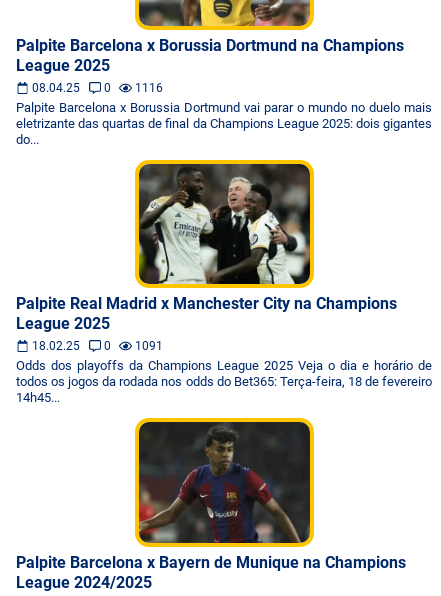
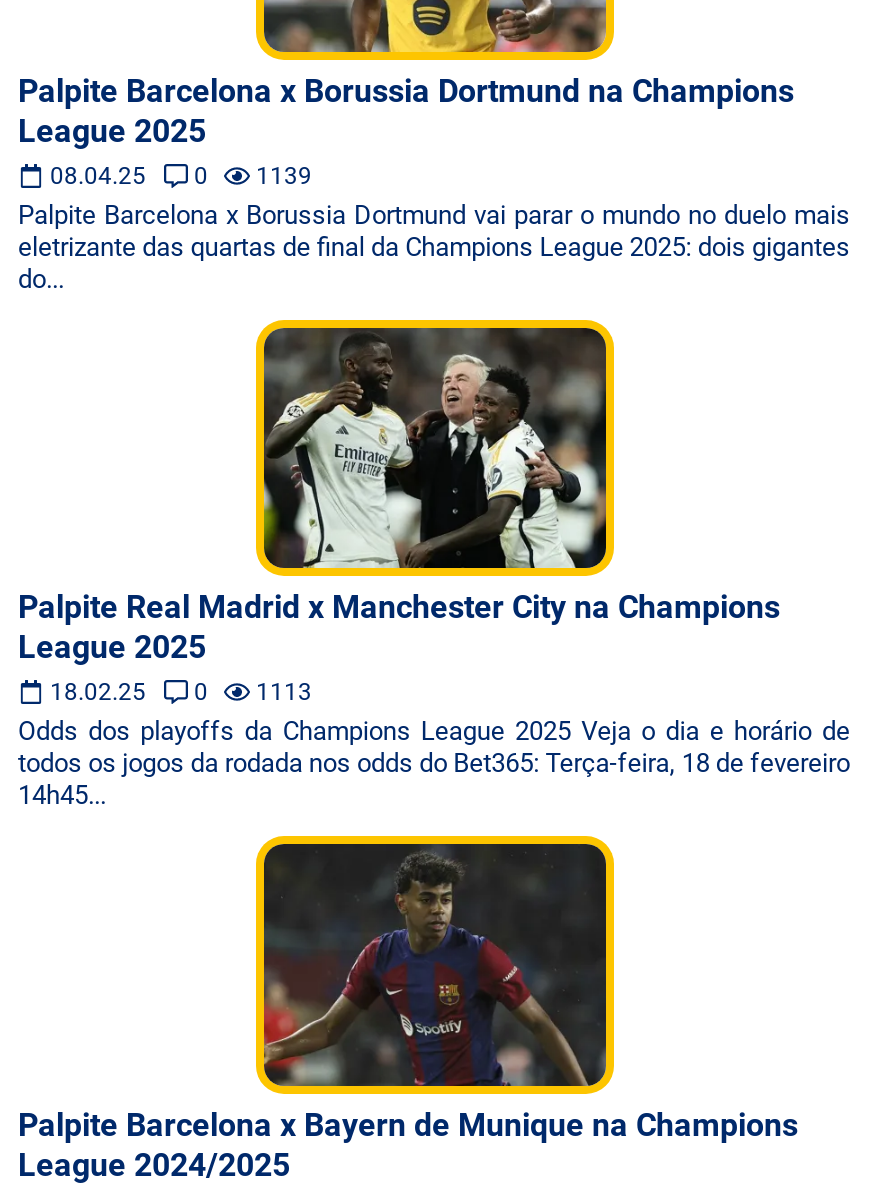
- 08.04.25 0 1116
+ 08.04.25 0 1139

- 18.02.25 0 1091
+ 18.02.25 0 1113
